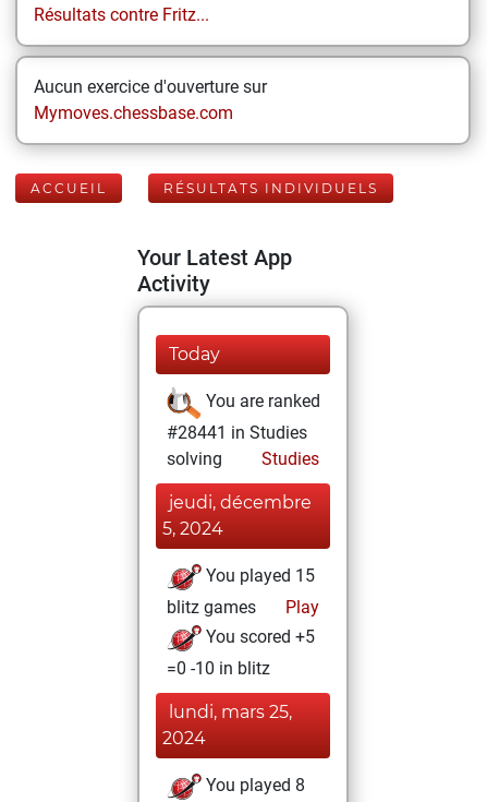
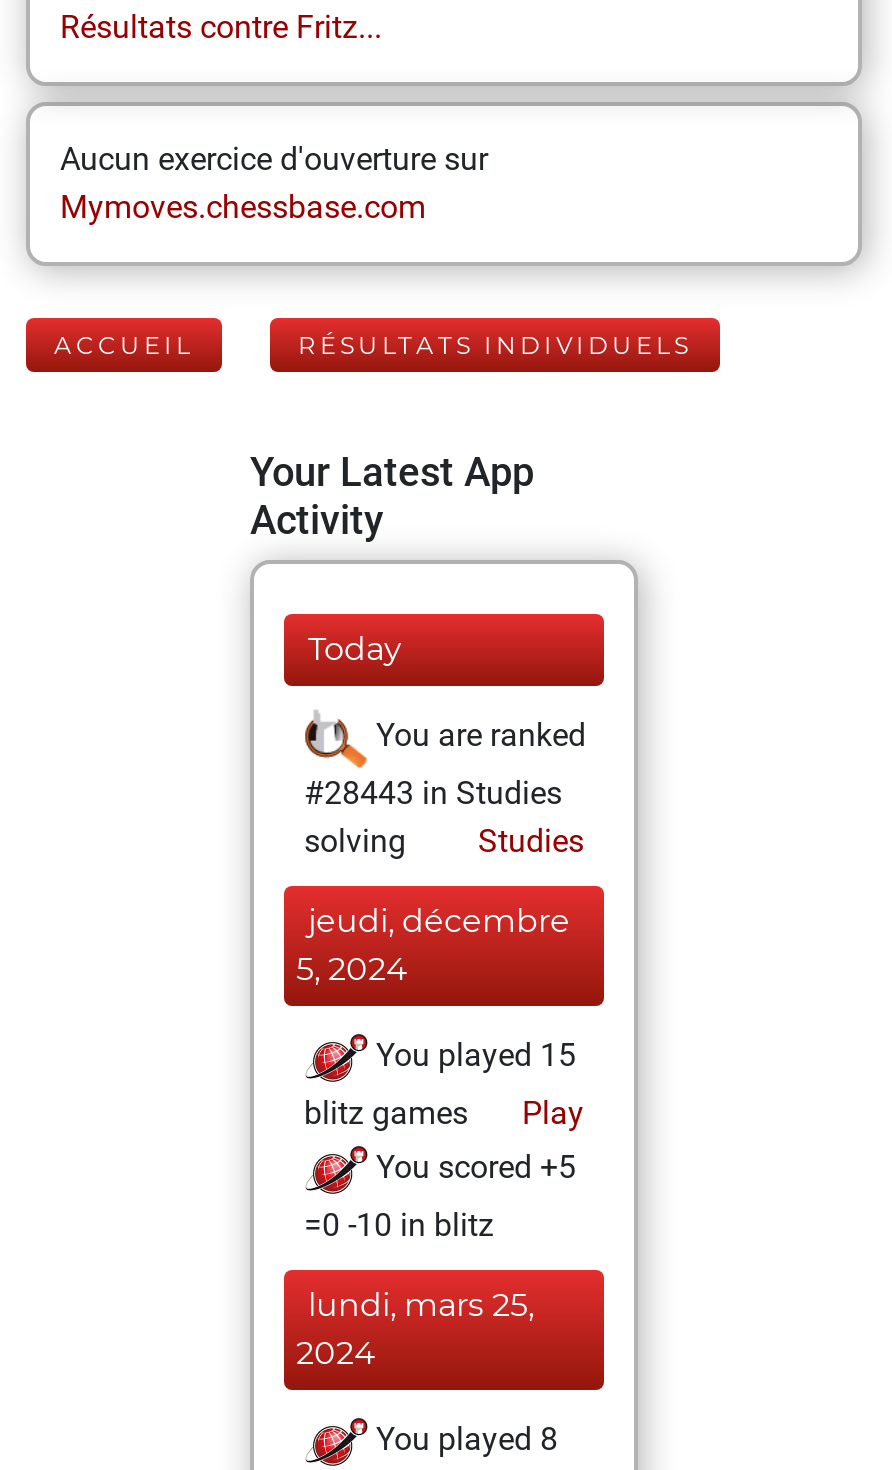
- #28441 in Studies
+ #28443 in Studies
